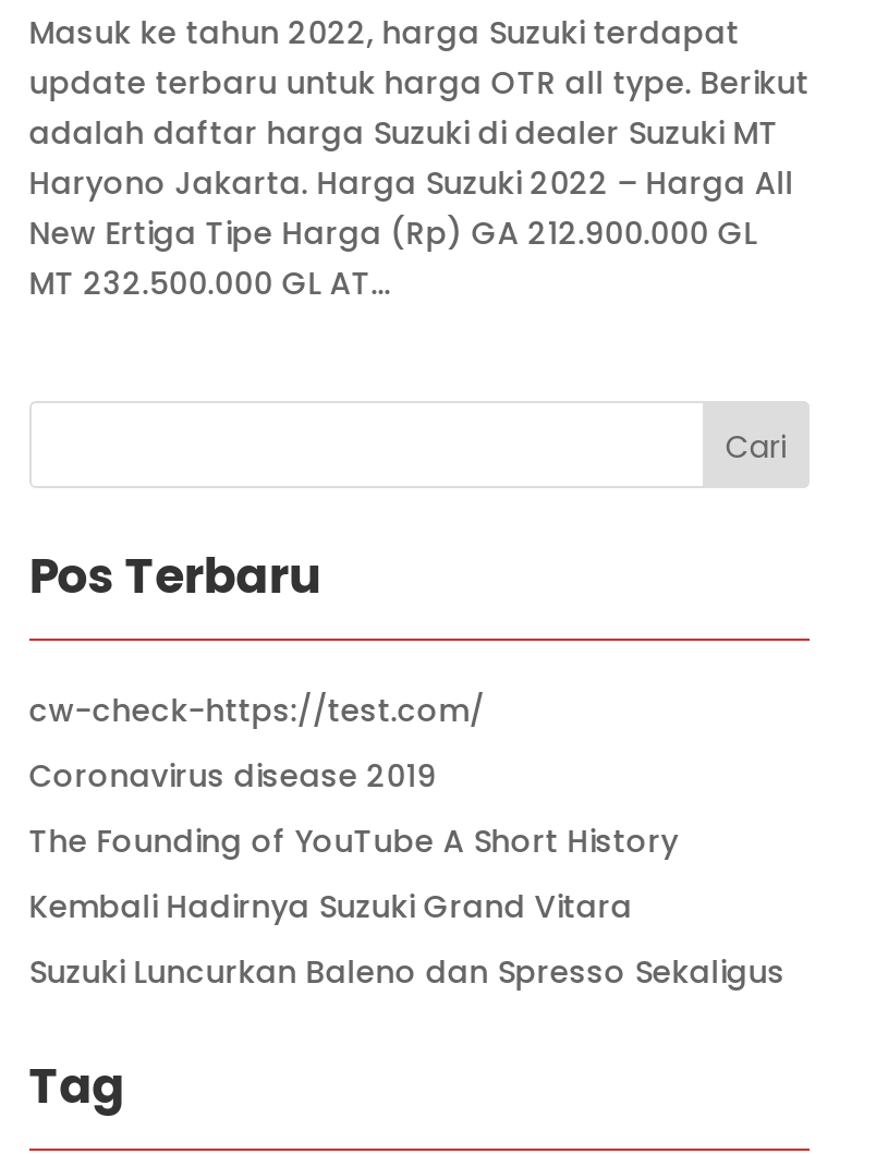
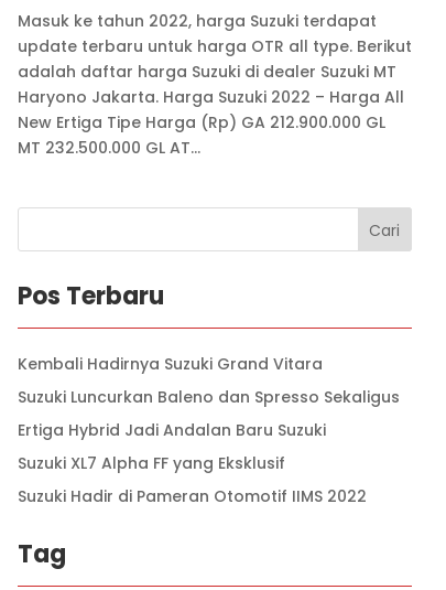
- cw-check-https://test.com/
- Coronavirus disease 2019
- The Founding of YouTube A Short History

moved up: Kembali Hadirnya Suzuki Grand Vitara | Suzuki Luncurkan Baleno dan Spresso Sekaligus

+ Ertiga Hybrid Jadi Andalan Baru Suzuki
+ Suzuki XL7 Alpha FF yang Eksklusif
+ Suzuki Hadir di Pameran Otomotif IIMS 2022
